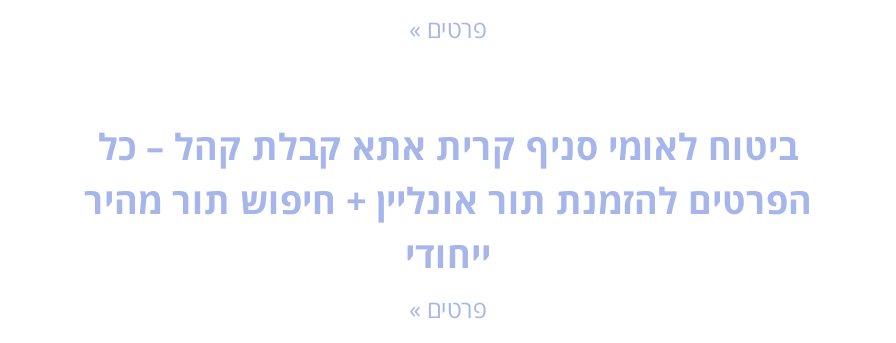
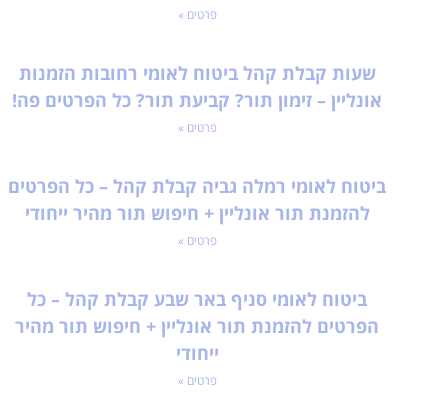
- ביטוח לאומי סניף קרית אתא קבלת קהל – כל
+ שעות קבלת קהל ביטוח לאומי רחובות הזמנות
+ אונליין – זימון תור? קביעת תור? כל הפרטים פה!
+ פרטים »
+ ביטוח לאומי רמלה גביה קבלת קהל – כל הפרטים
+ להזמנת תור אונליין + חיפוש תור מהיר ייחודי
+ פרטים »
+ ביטוח לאומי סניף באר שבע קבלת קהל – כל
